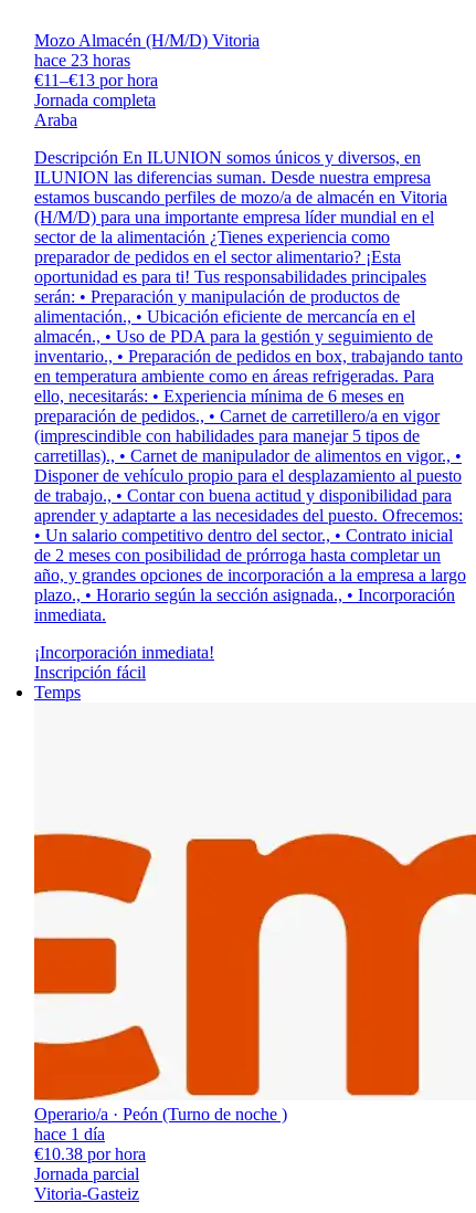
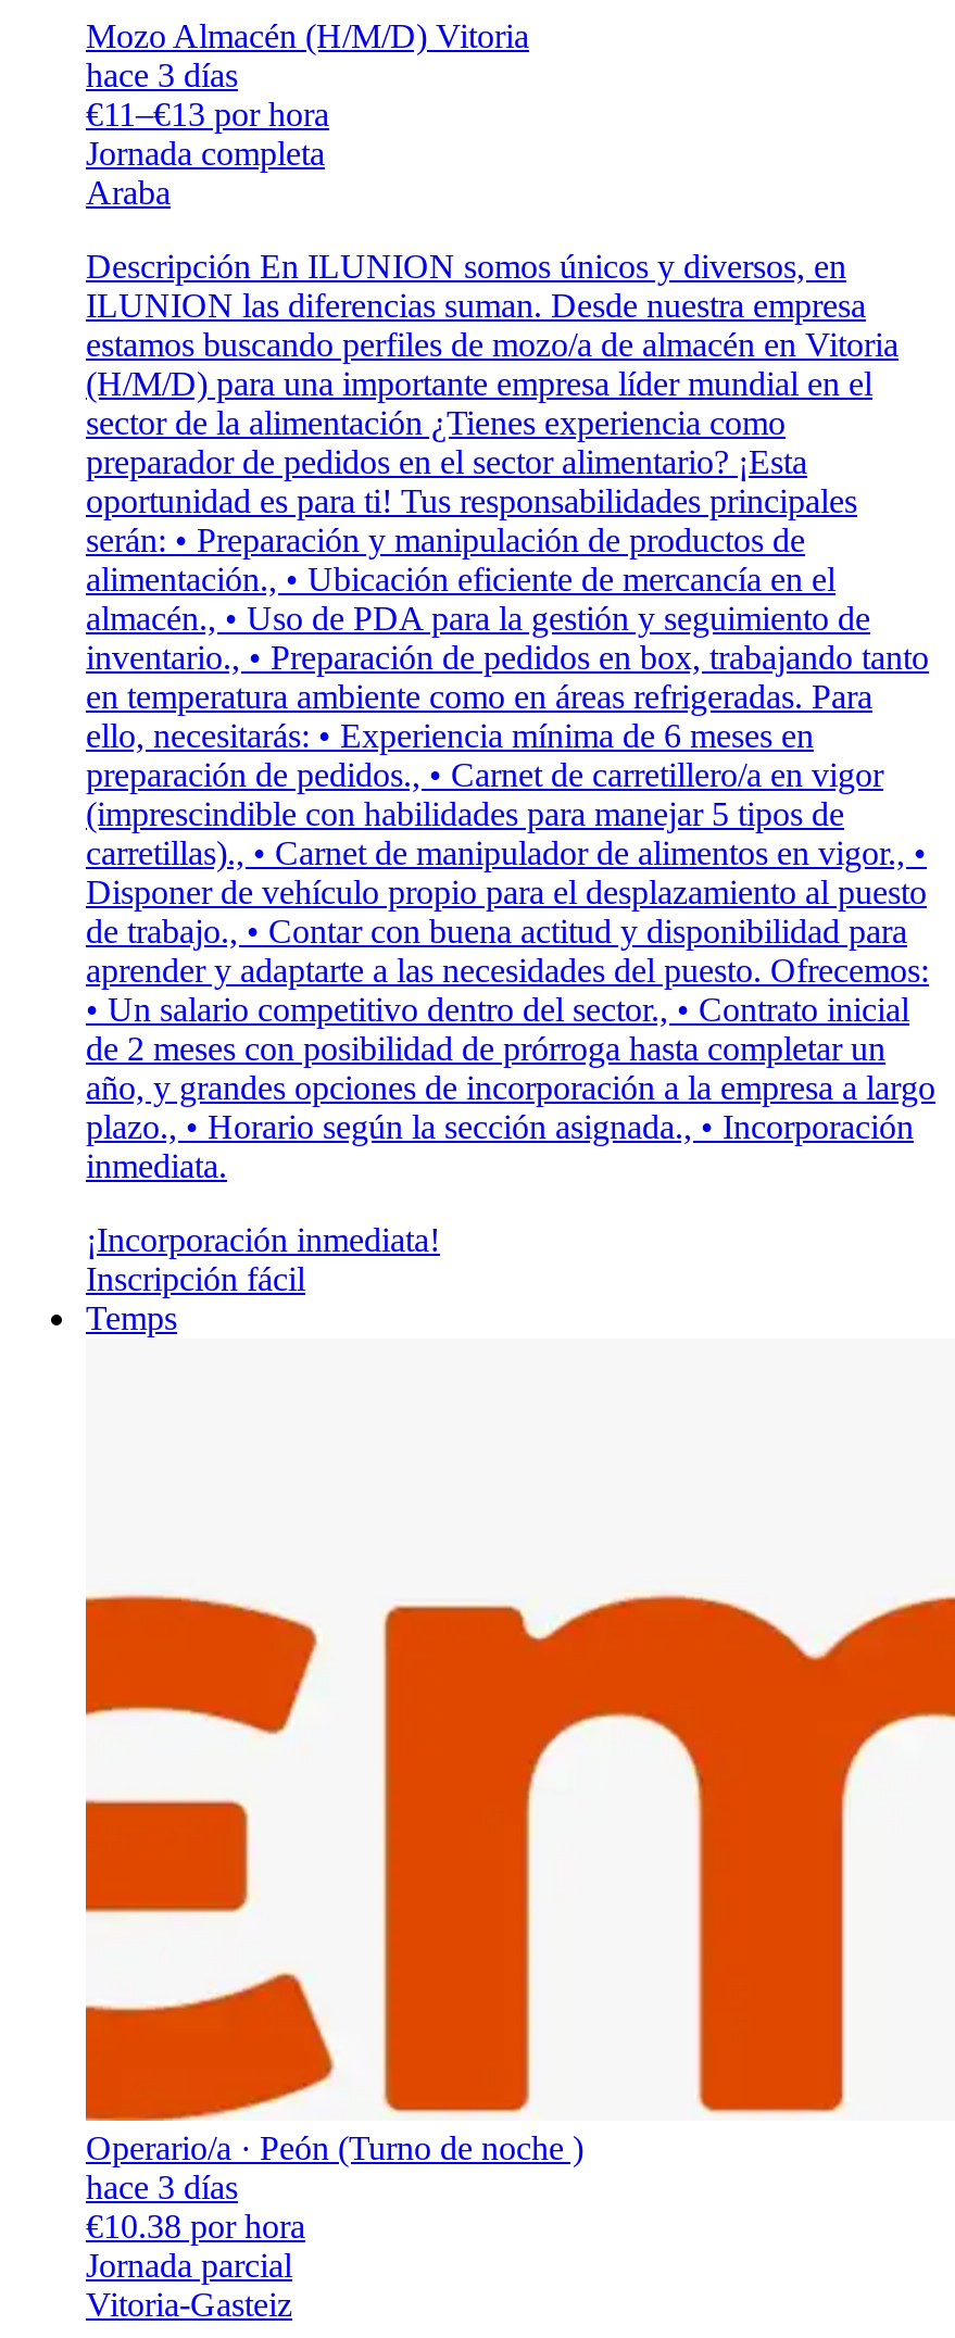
- hace 23 horas
+ hace 3 días

- hace 1 día
+ hace 3 días
